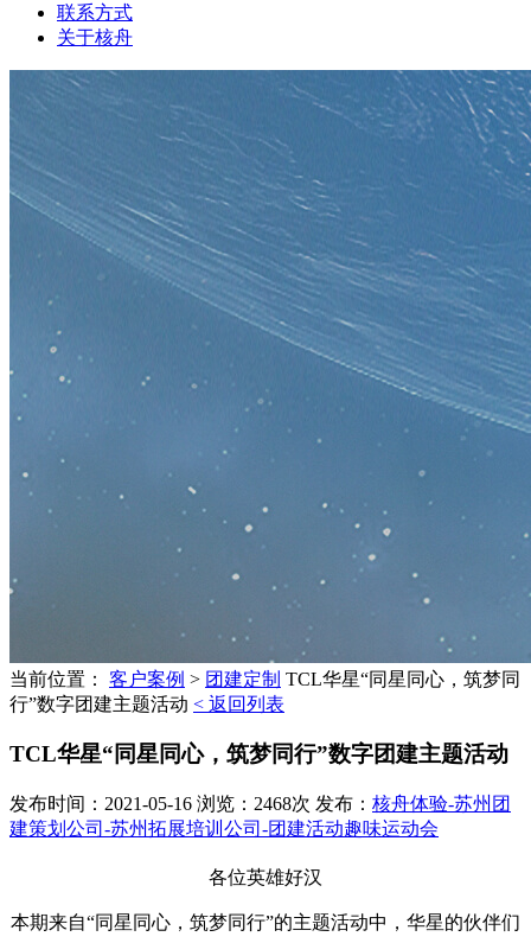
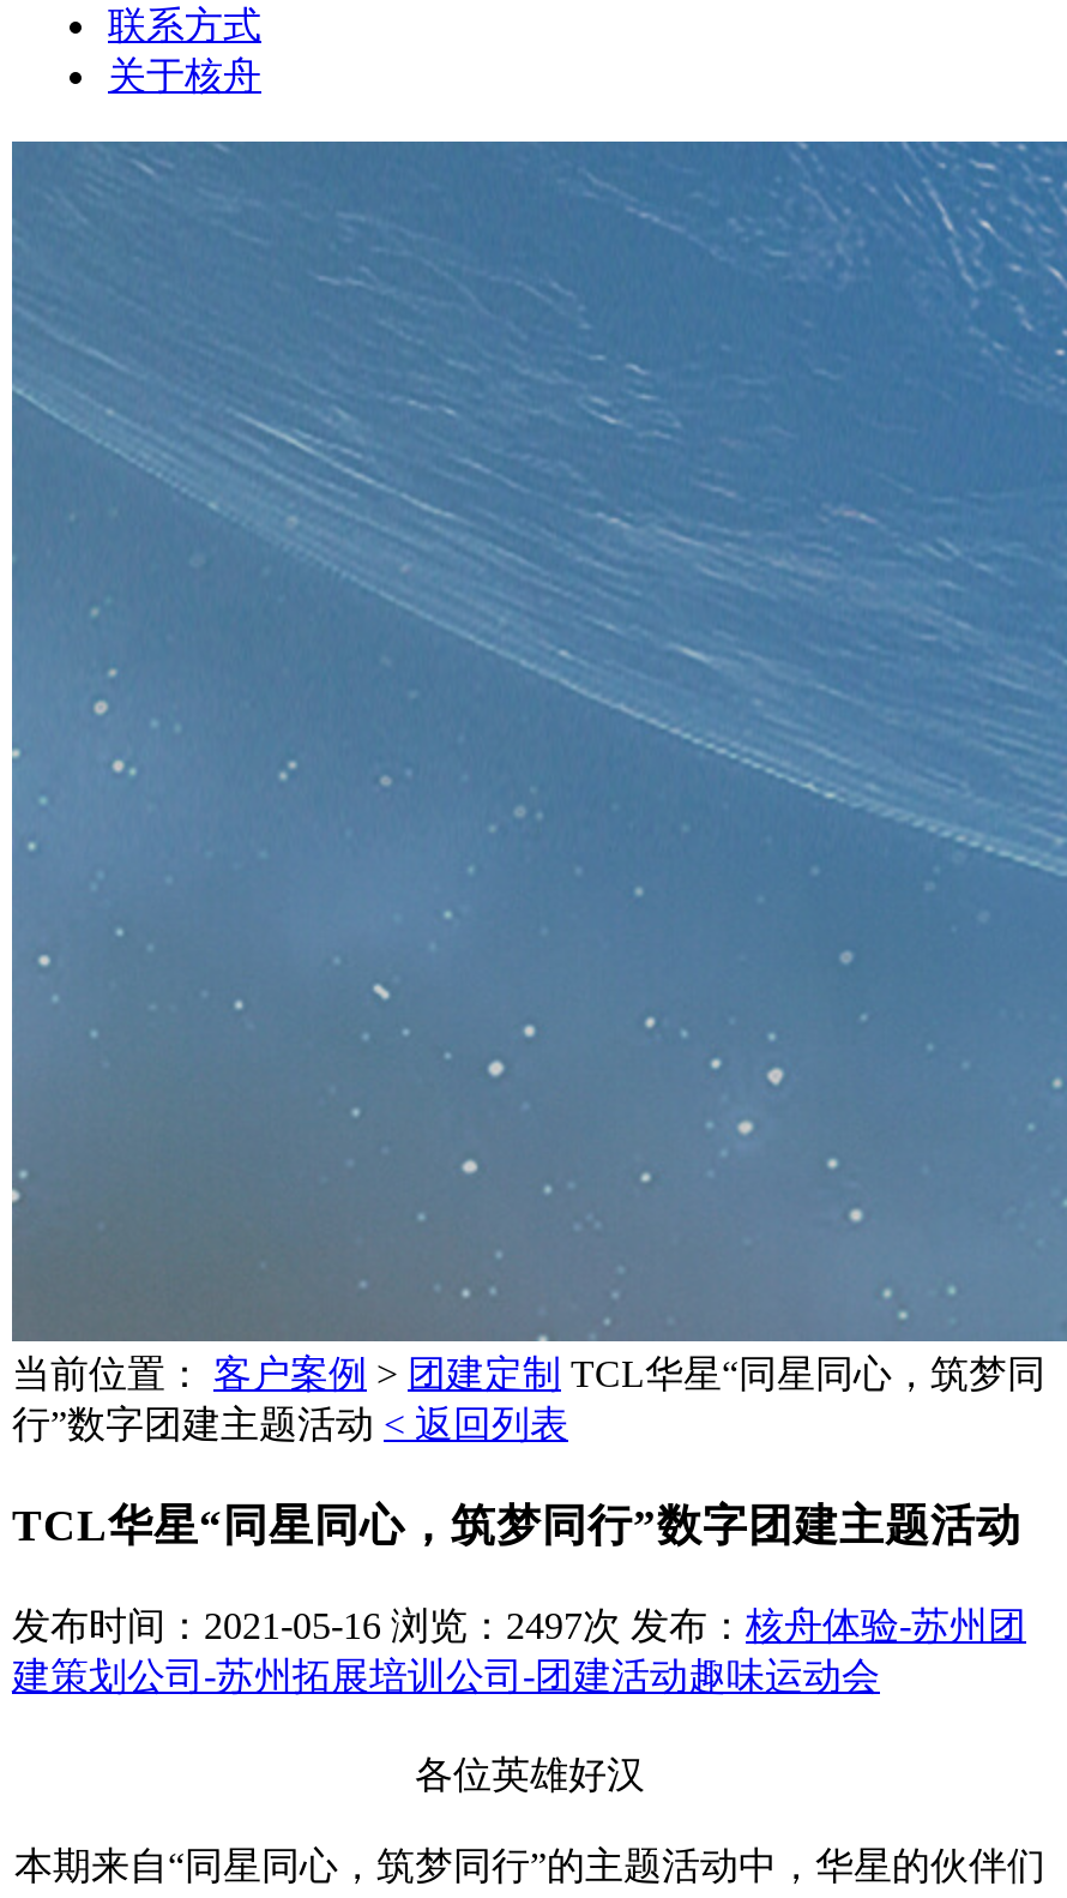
- 发布时间：2021-05-16 浏览：2468次 发布：核舟体验-苏州团
+ 发布时间：2021-05-16 浏览：2497次 发布：核舟体验-苏州团
